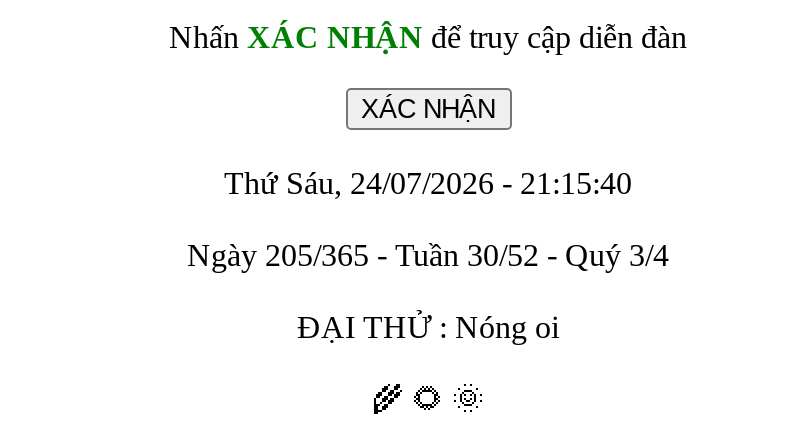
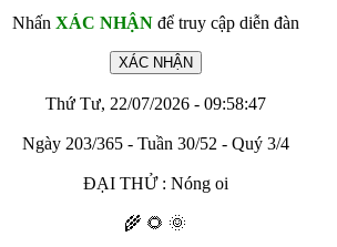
- Thứ Sáu, 24/07/2026 - 21:15:40
+ Thứ Tư, 22/07/2026 - 09:58:47

- Ngày 205/365 - Tuần 30/52 - Quý 3/4
+ Ngày 203/365 - Tuần 30/52 - Quý 3/4
